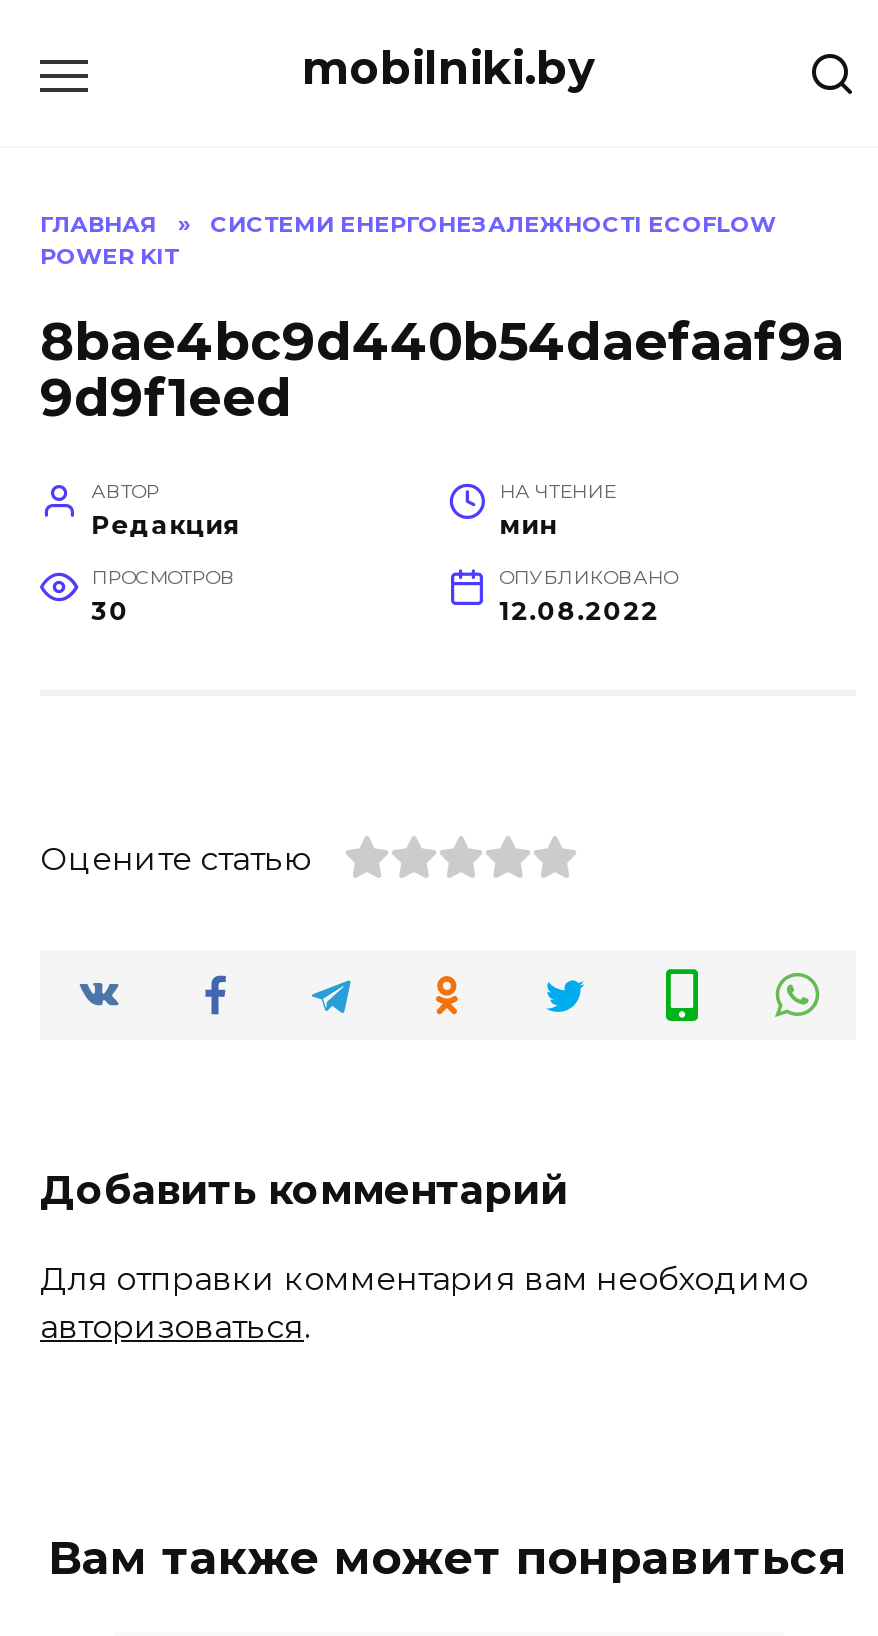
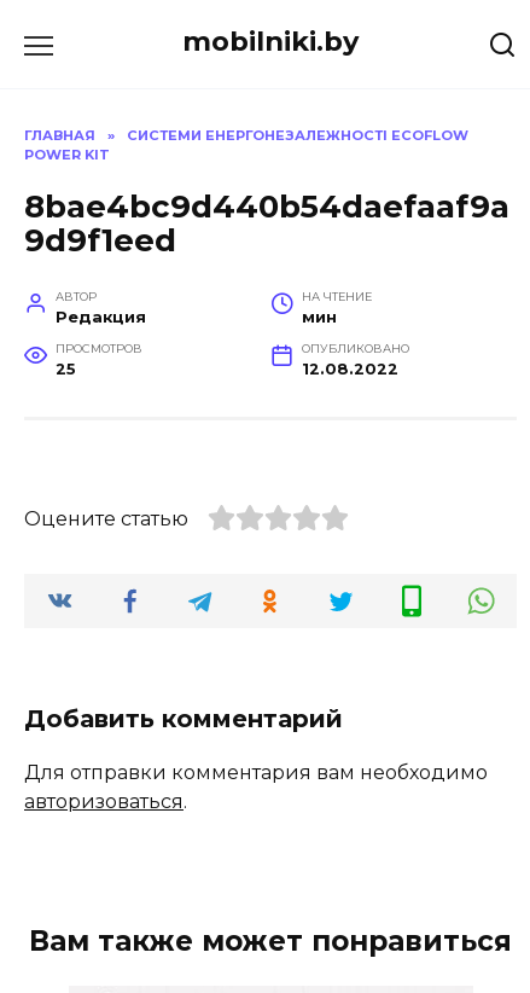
- 30
+ 25
